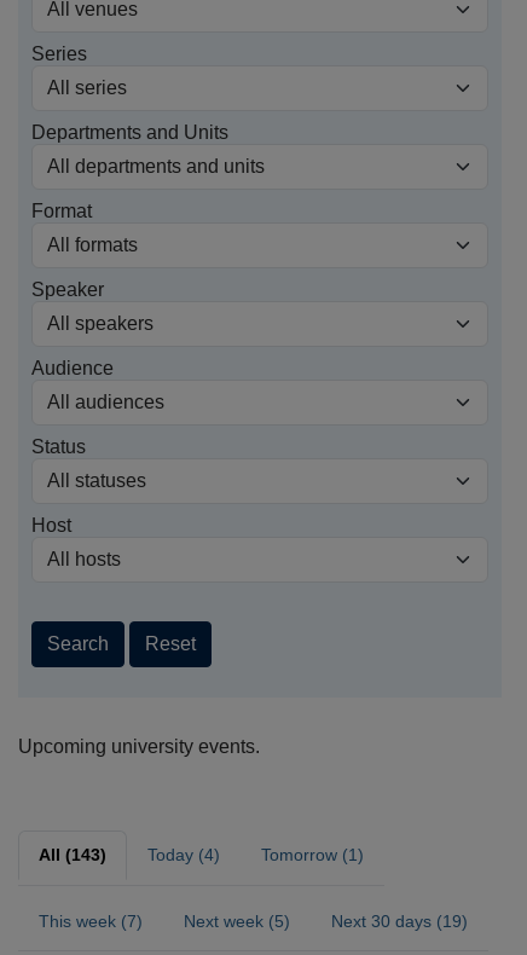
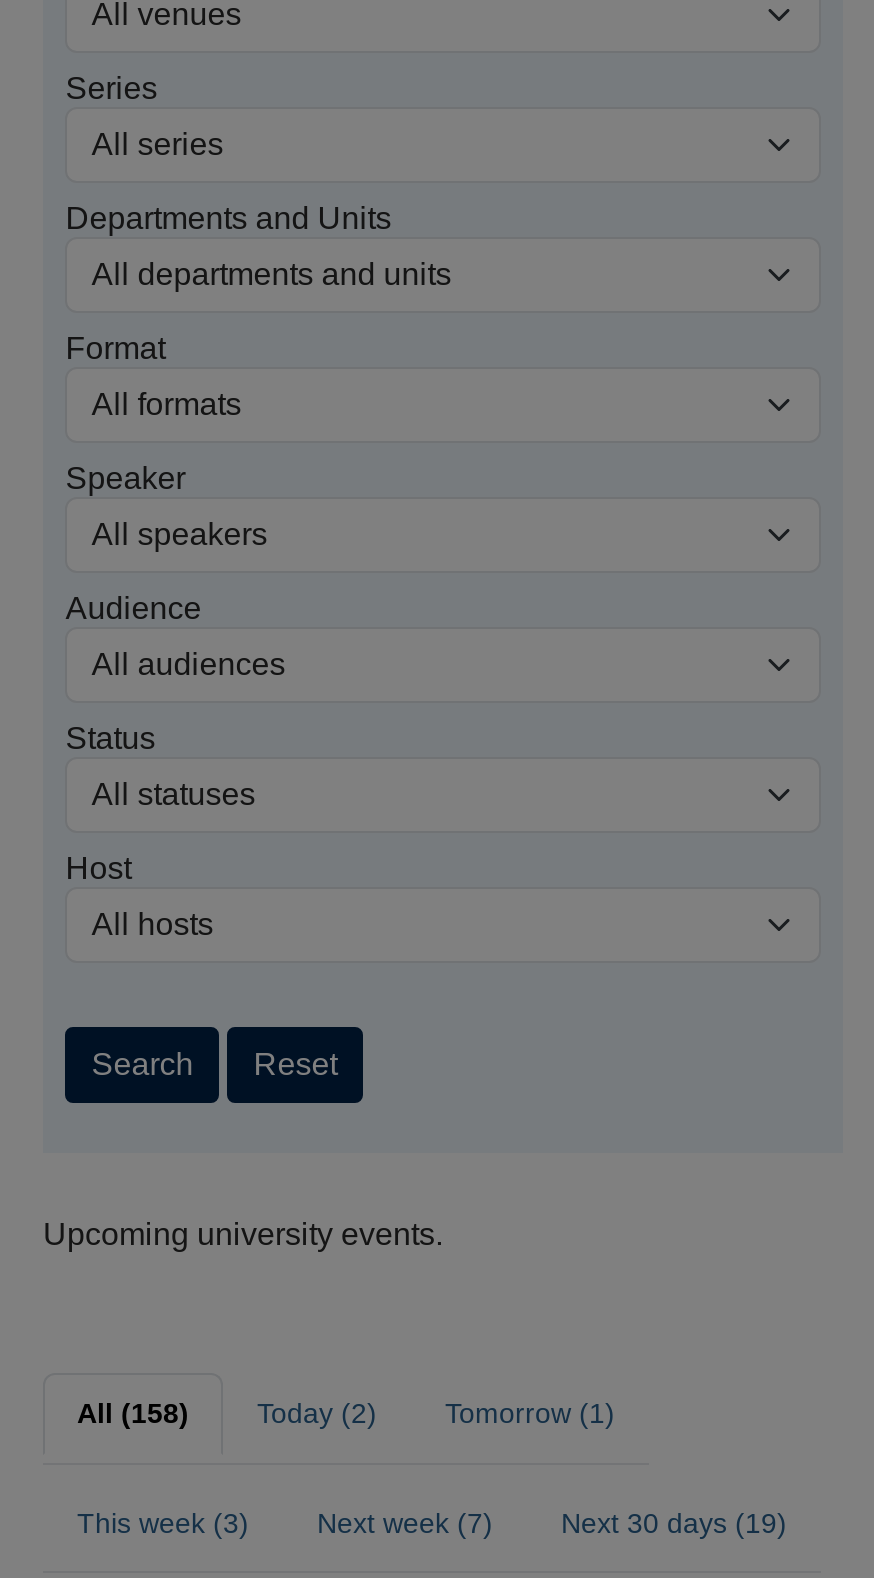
- All (143)
+ All (158)

- Today (4)
+ Today (2)

- This week (7)
+ This week (3)

- Next week (5)
+ Next week (7)
